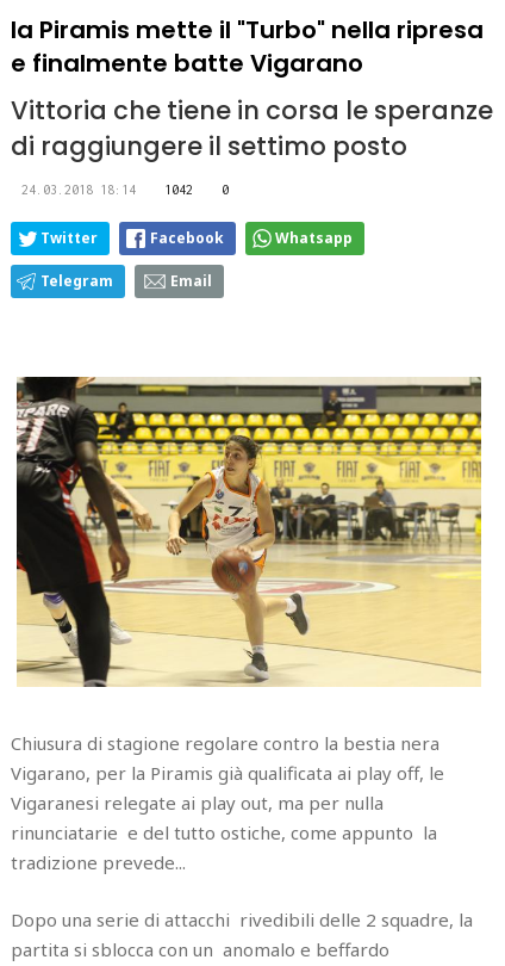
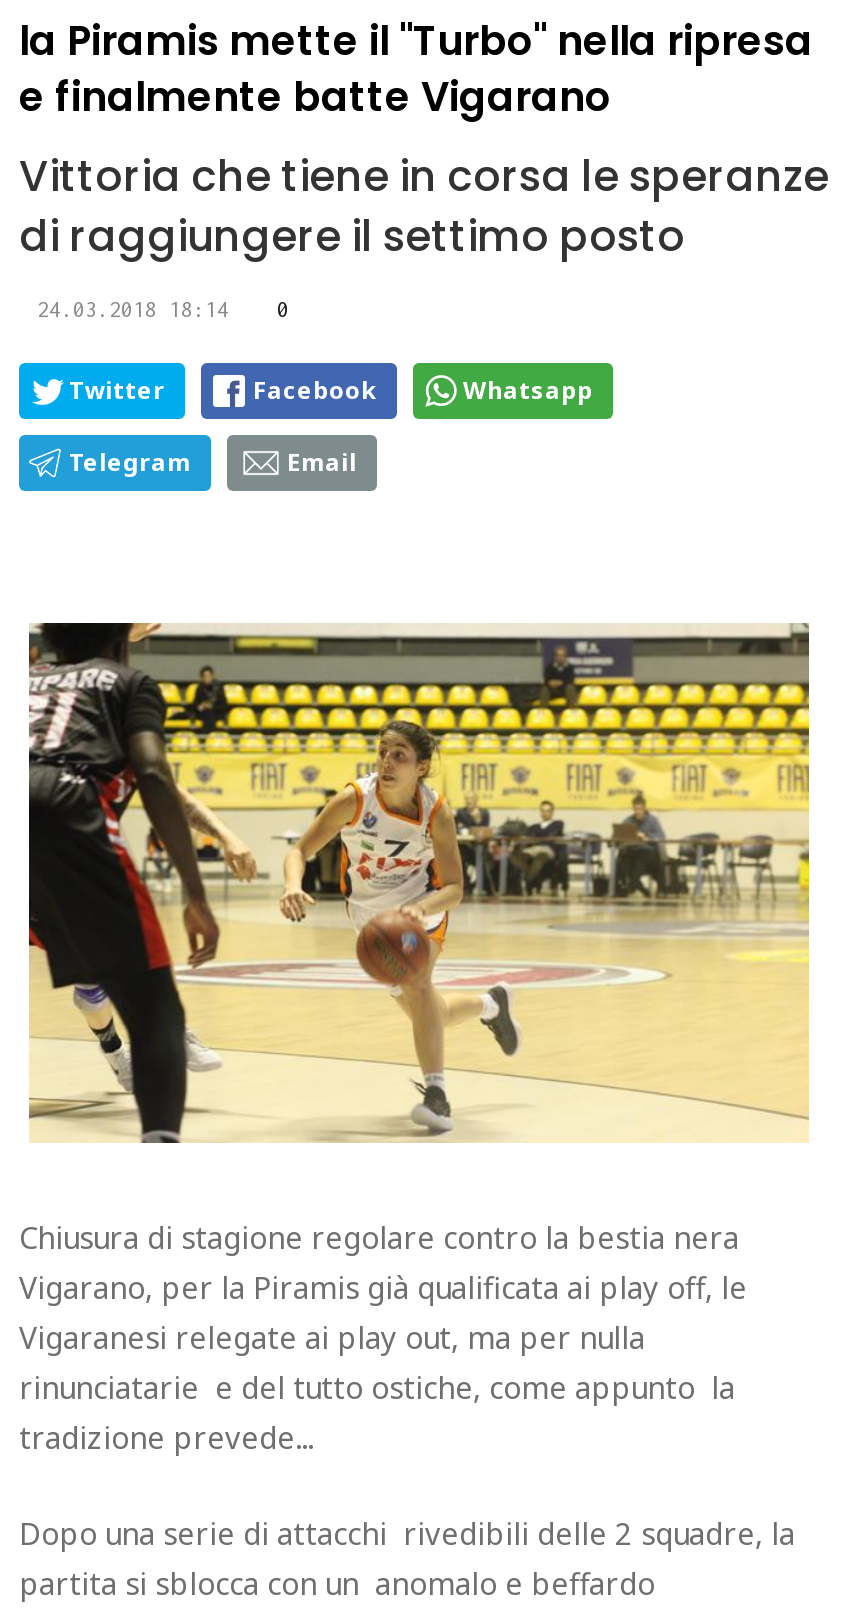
- 1042
